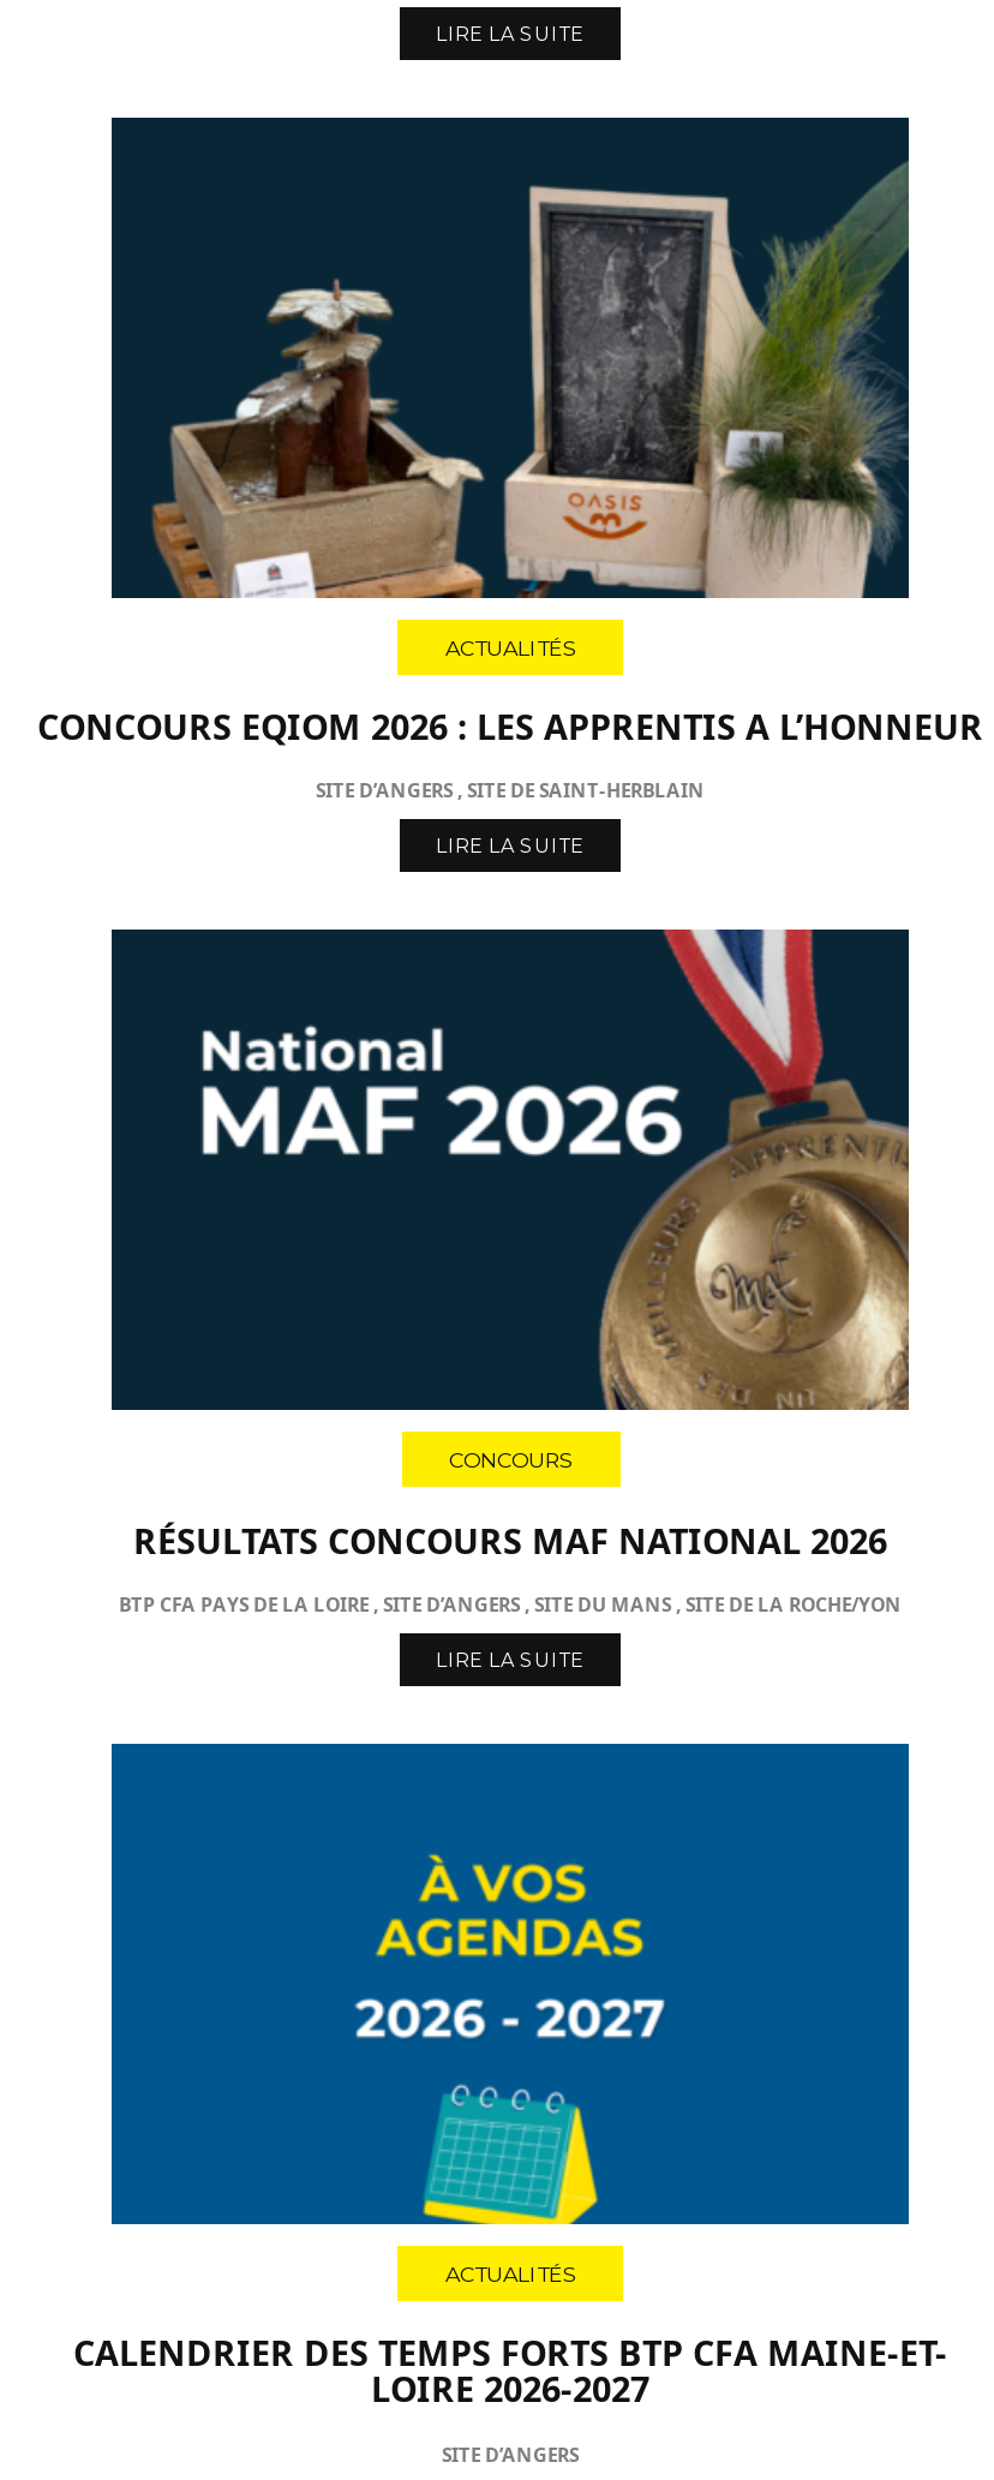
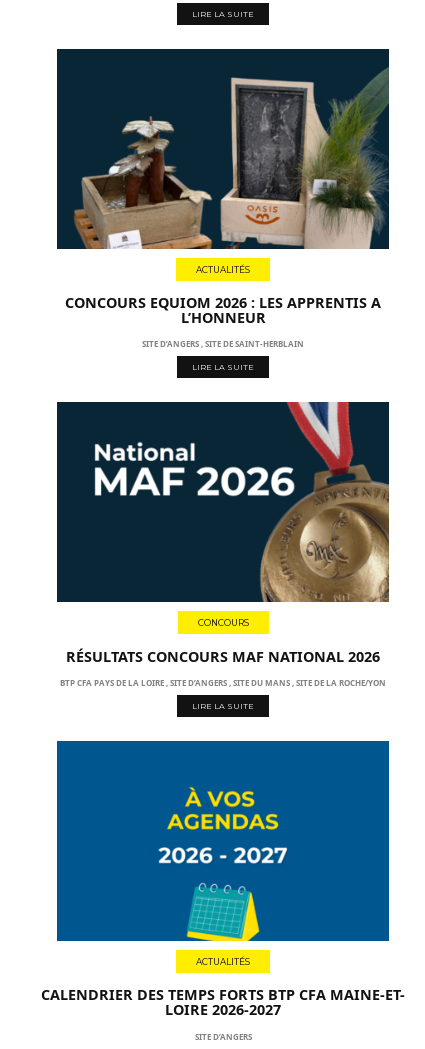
- CONCOURS EQIOM 2026 : LES APPRENTIS A L’HONNEUR
+ CONCOURS EQUIOM 2026 : LES APPRENTIS A
+ L’HONNEUR
